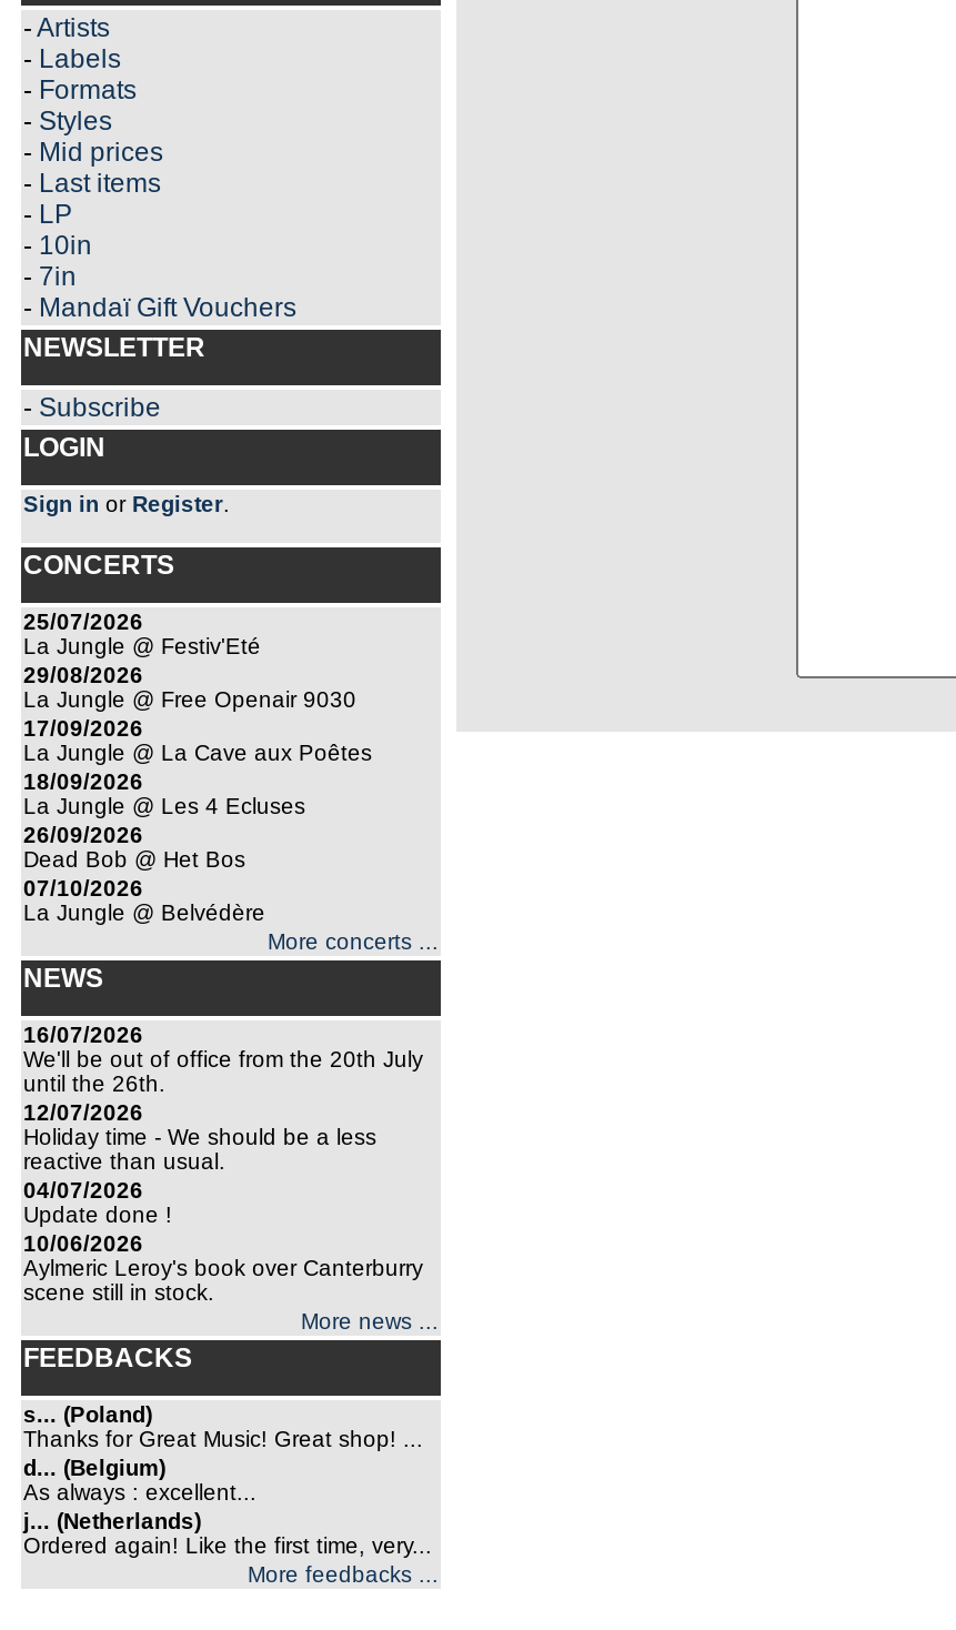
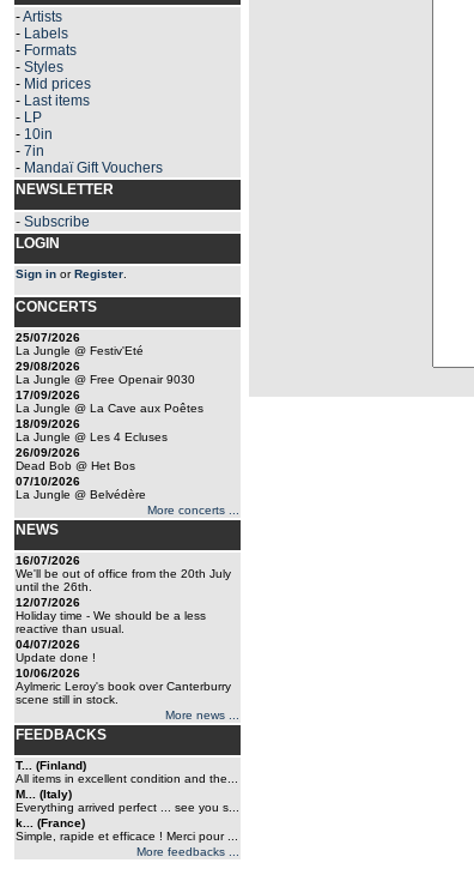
- s... (Poland)
- Thanks for Great Music! Great shop! ...
- d... (Belgium)
- As always : excellent...
- j... (Netherlands)
- Ordered again! Like the first time, very...
+ T... (Finland)
+ All items in excellent condition and the...
+ M... (Italy)
+ Everything arrived perfect ... see you s...
+ k... (France)
+ Simple, rapide et efficace ! Merci pour ...
